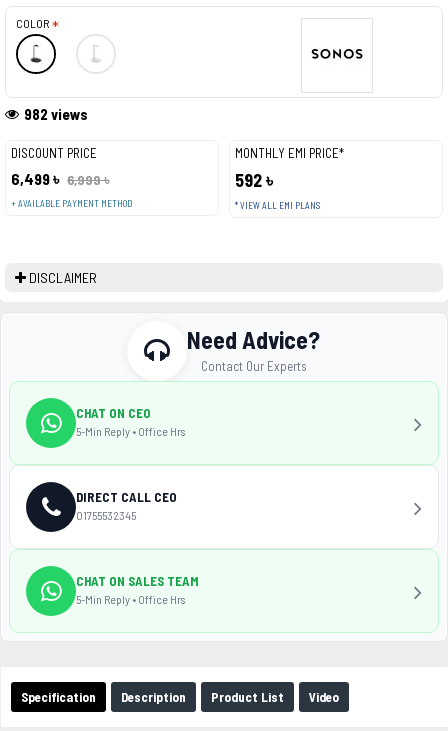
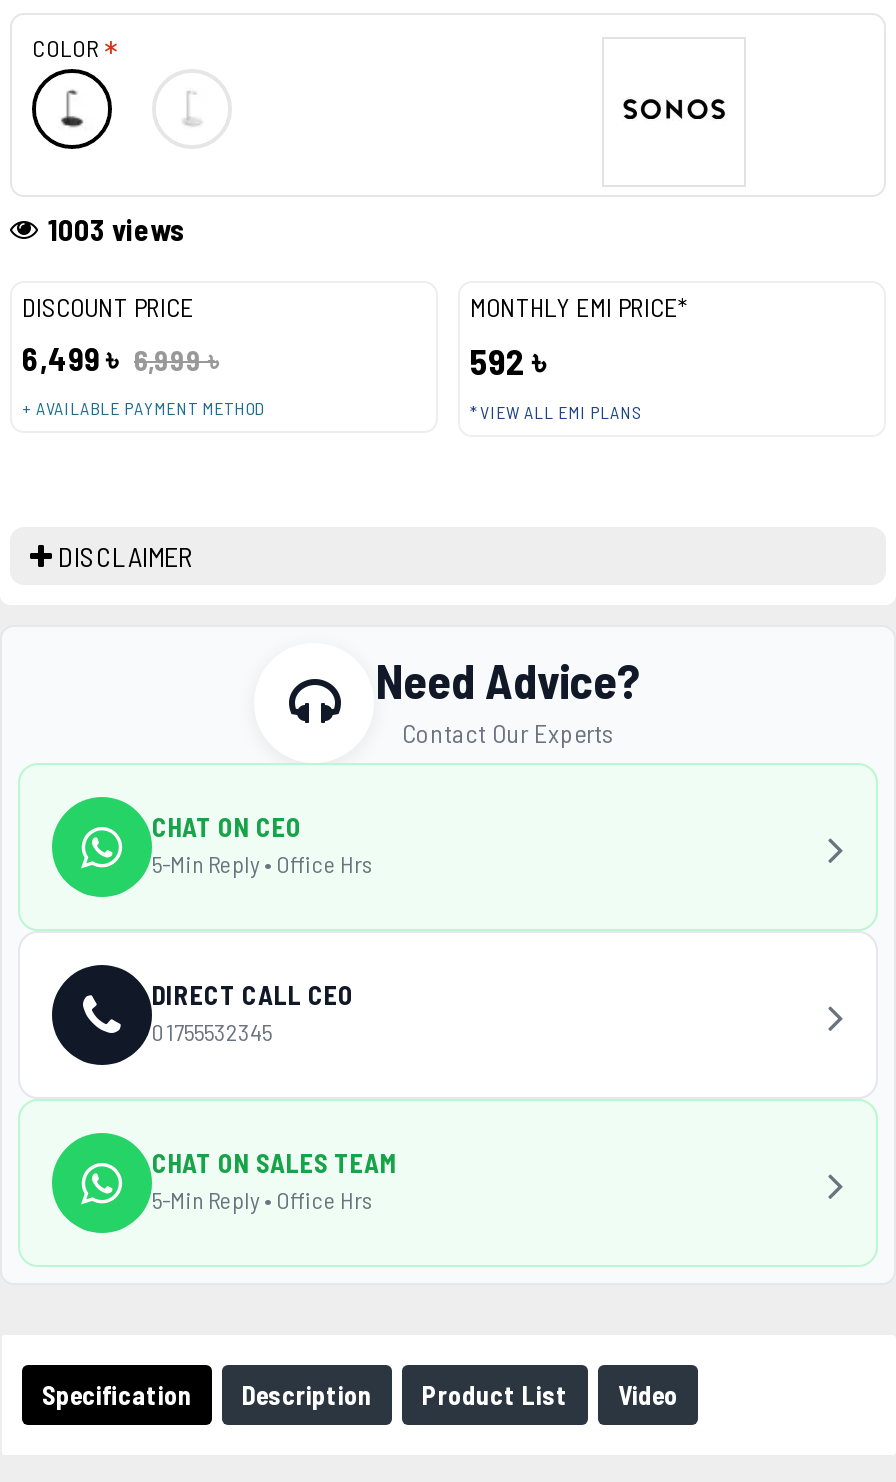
- 982 views
+ 1003 views
